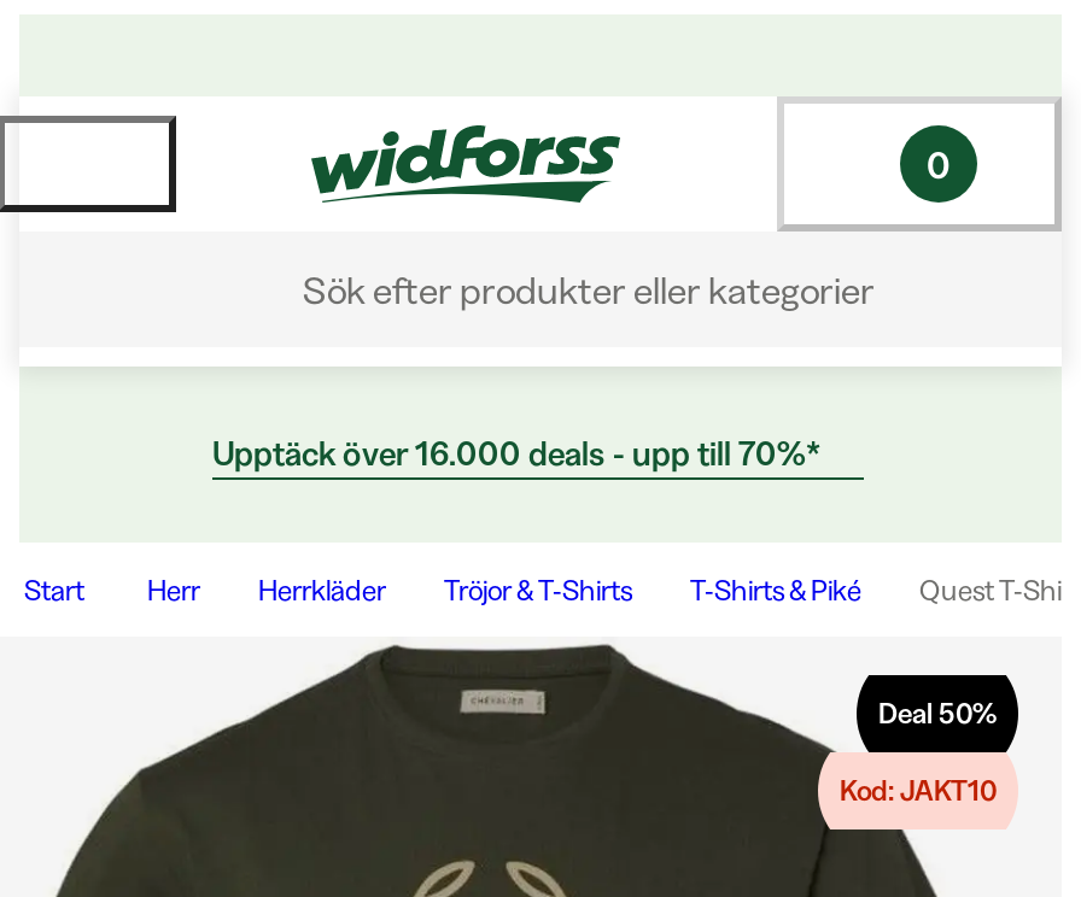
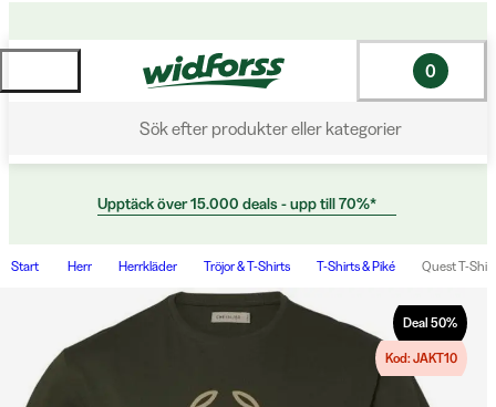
- Upptäck över 16.000 deals - upp till 70%*
+ Upptäck över 15.000 deals - upp till 70%*
